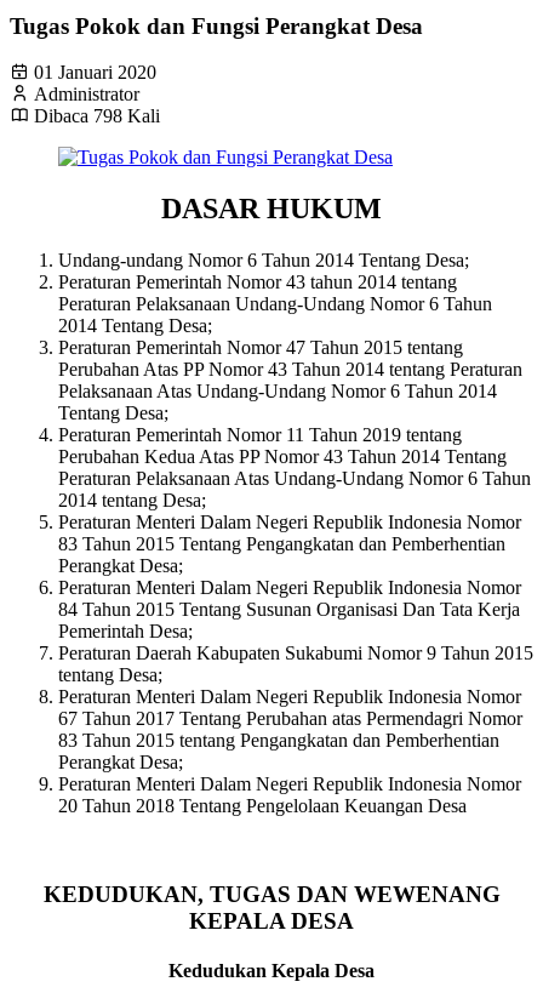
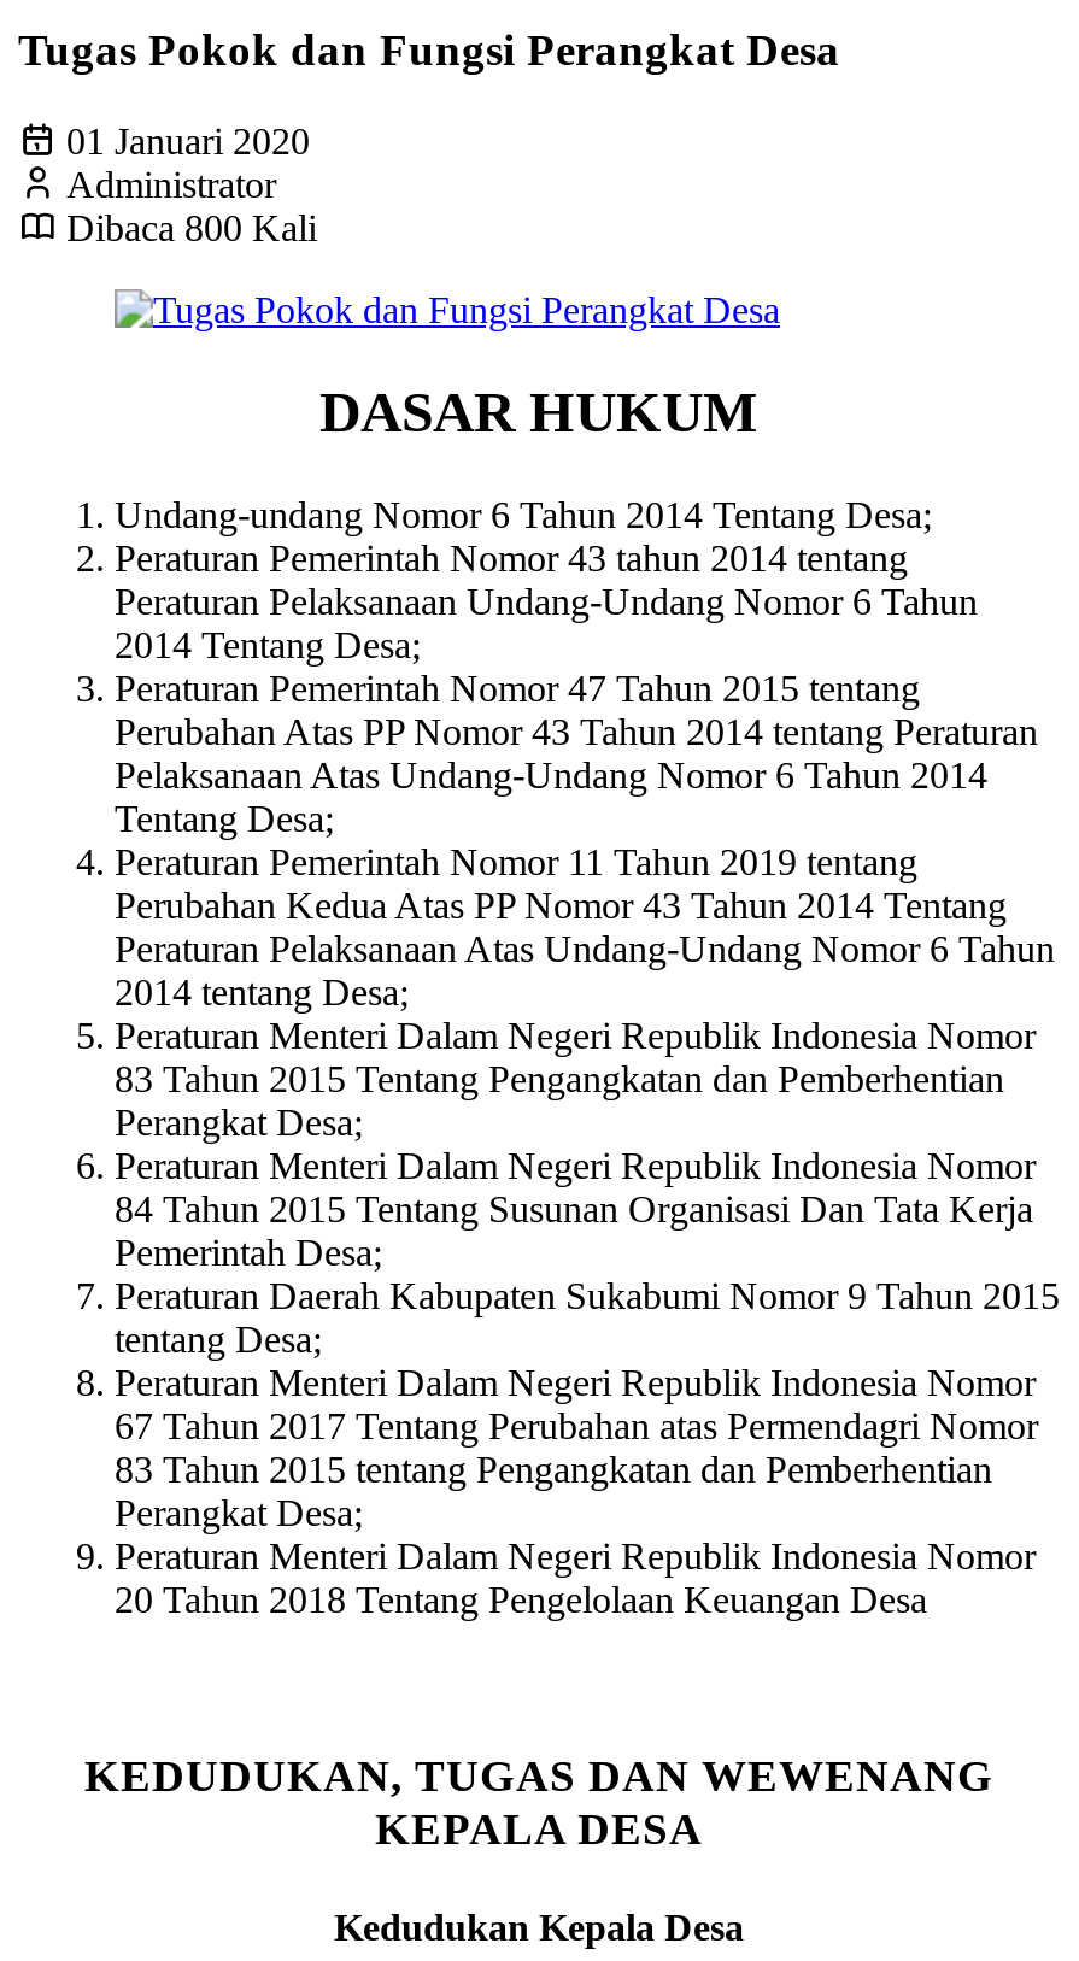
- Dibaca 798 Kali
+ Dibaca 800 Kali
